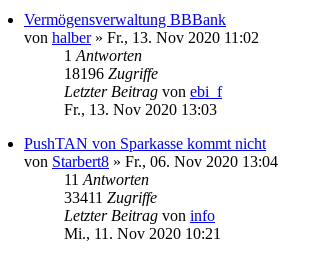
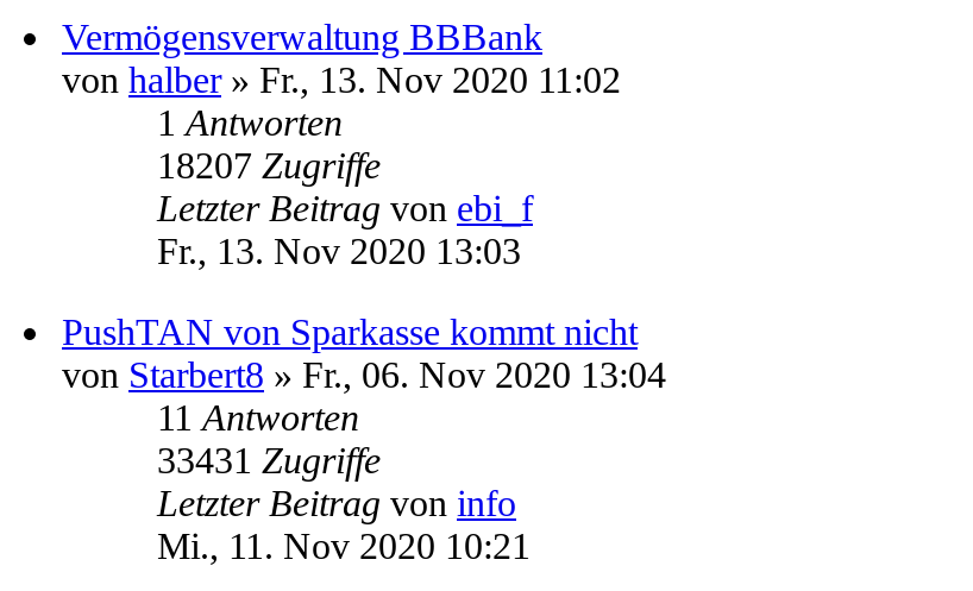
- 18196 Zugriffe
+ 18207 Zugriffe

- 33411 Zugriffe
+ 33431 Zugriffe
